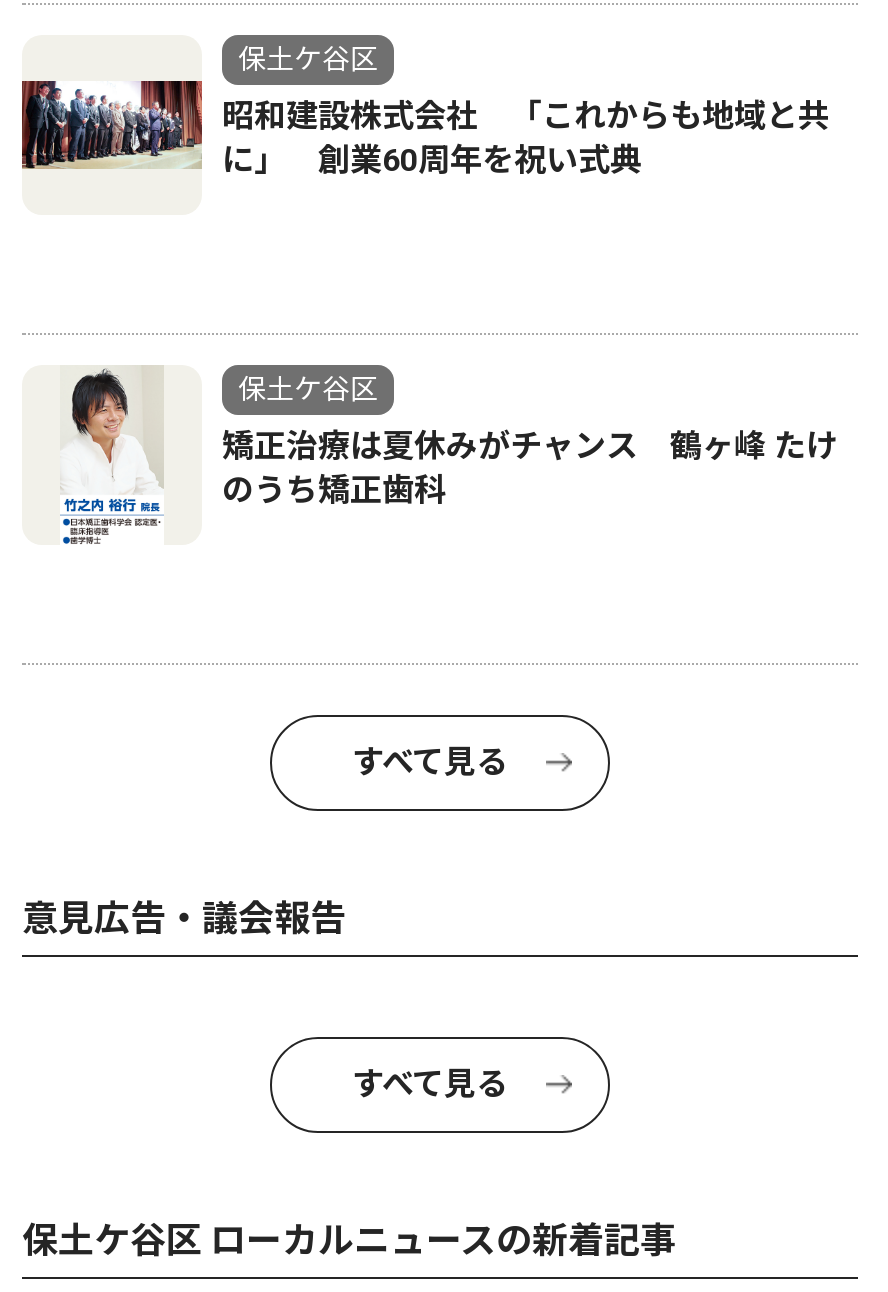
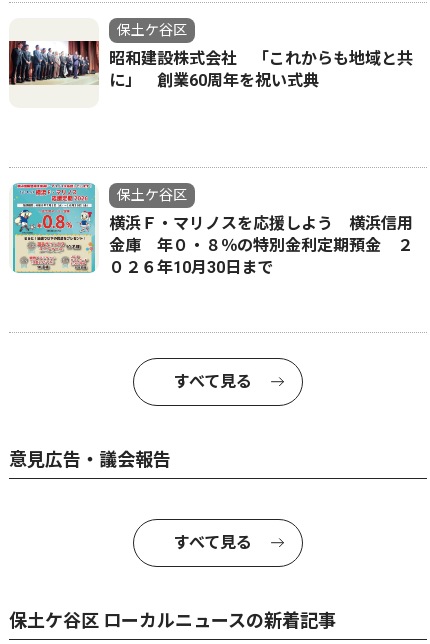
- [image]
- 矯正治療は夏休みがチャンス 鶴ヶ峰 たけ
- のうち矯正歯科
+ [image]
+ 横浜Ｆ・マリノスを応援しよう 横浜信用
+ 金庫 年０・８％の特別金利定期預金 ２
+ ０２６年10月30日まで
